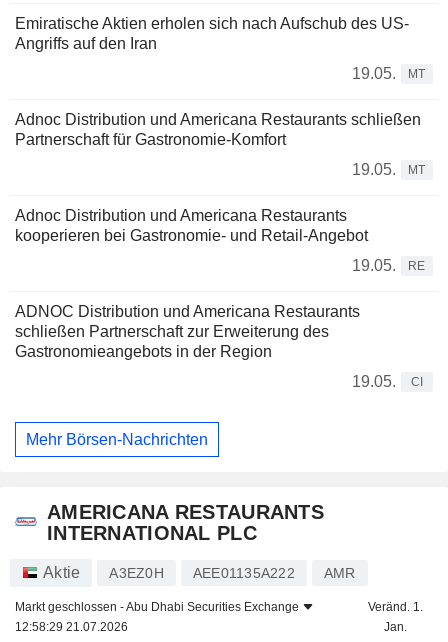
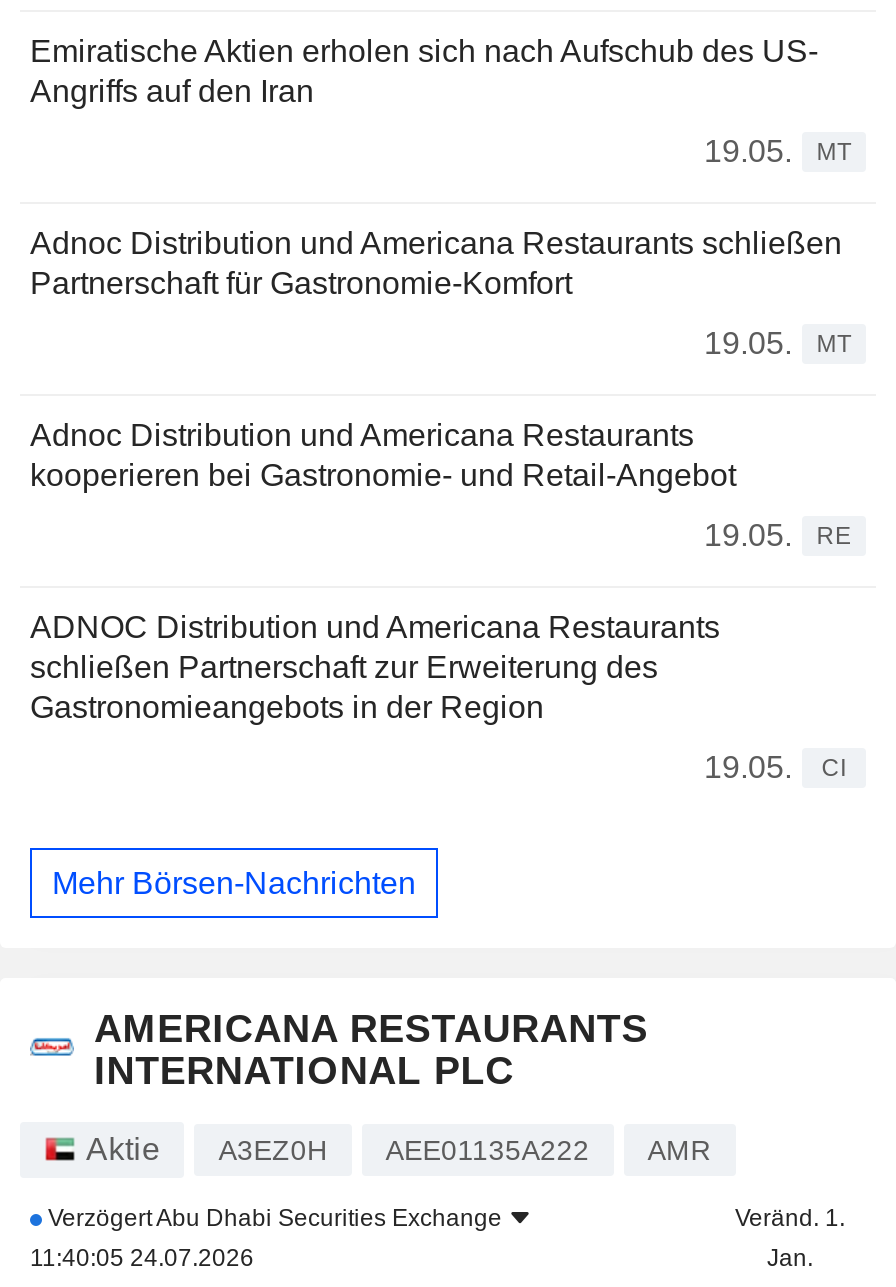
- Markt geschlossen -Abu Dhabi Securities Exchange
- 12:58:29 21.07.2026
+ VerzögertAbu Dhabi Securities Exchange
+ 11:40:05 24.07.2026
